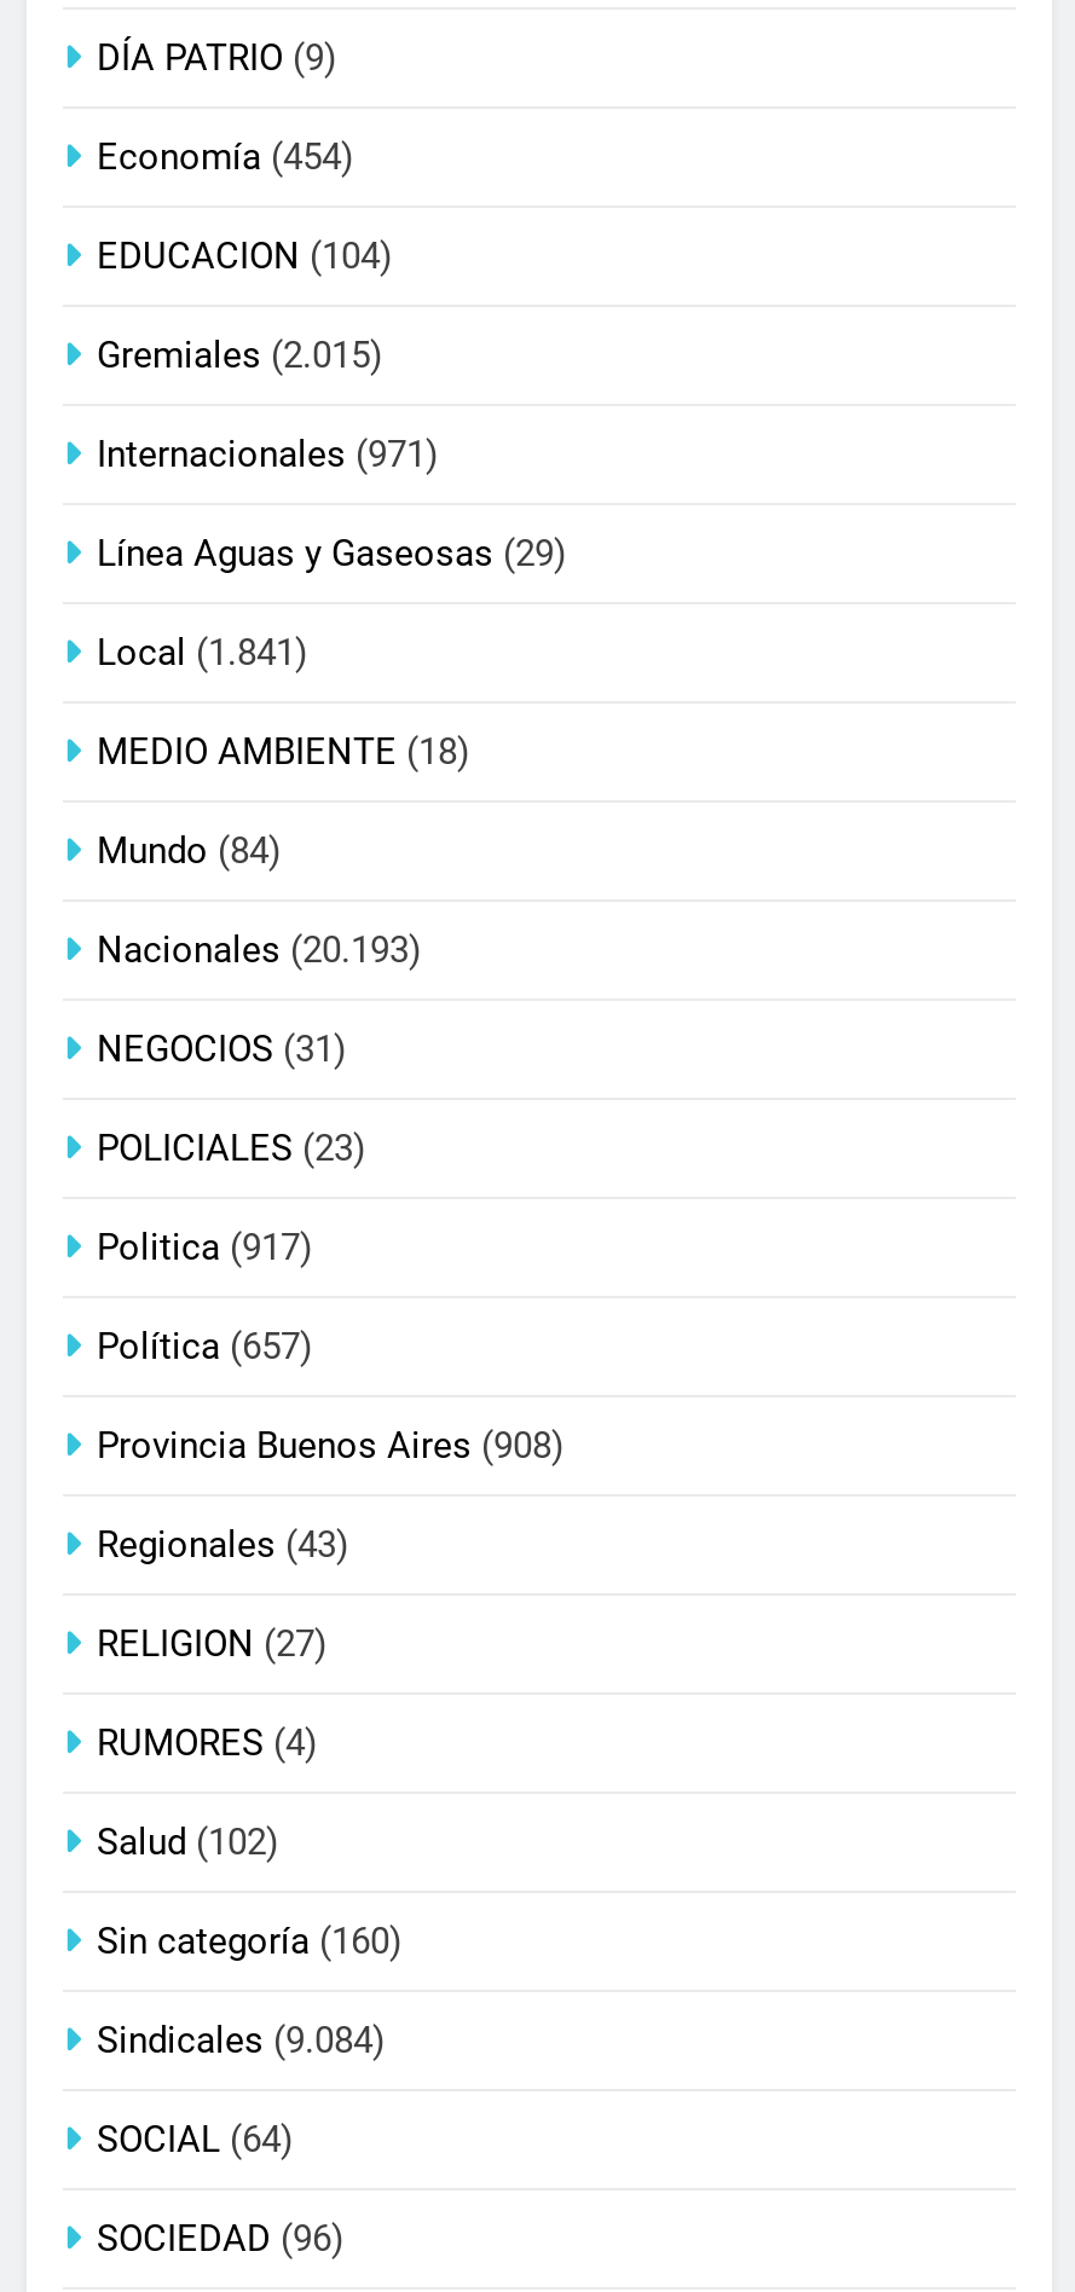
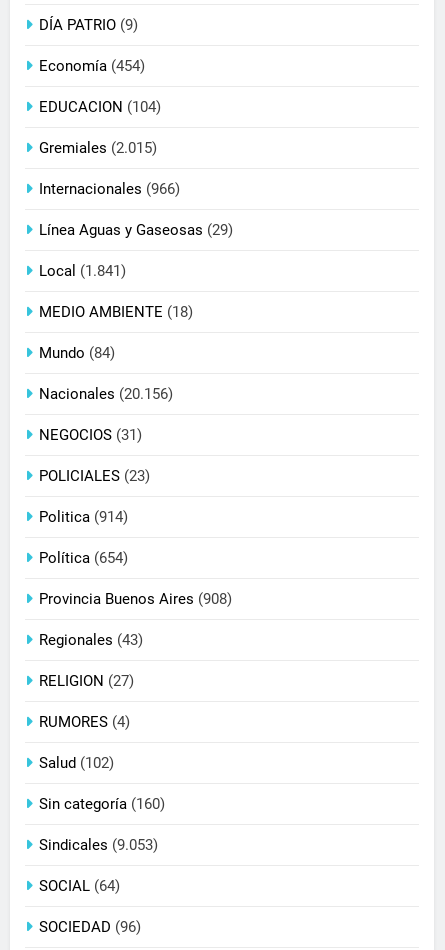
- Internacionales (971)
+ Internacionales (966)

- Nacionales (20.193)
+ Nacionales (20.156)

- Politica (917)
+ Politica (914)

- Política (657)
+ Política (654)

- Sindicales (9.084)
+ Sindicales (9.053)
